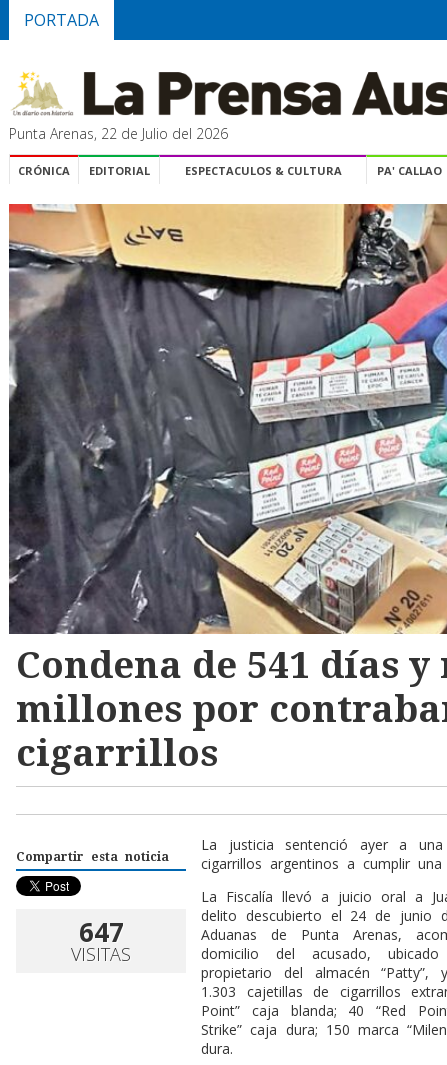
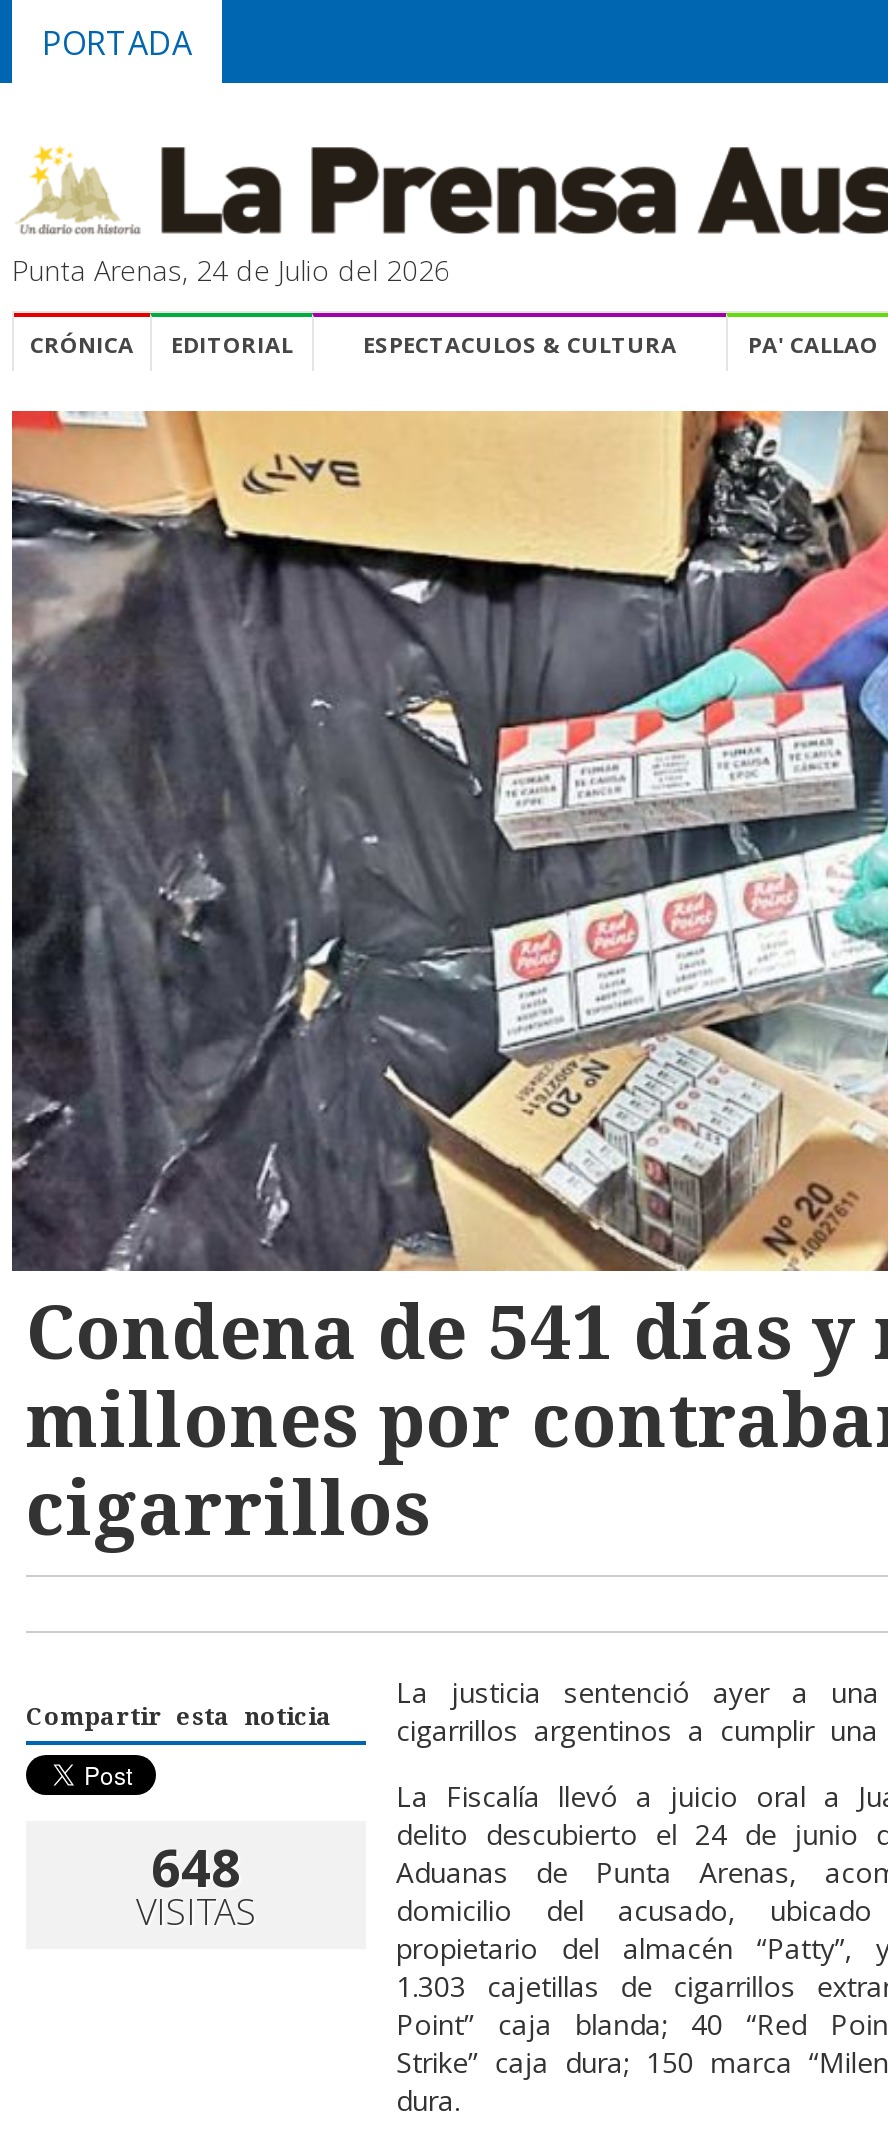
- Punta Arenas, 22 de Julio del 2026
+ Punta Arenas, 24 de Julio del 2026

- 647
+ 648
